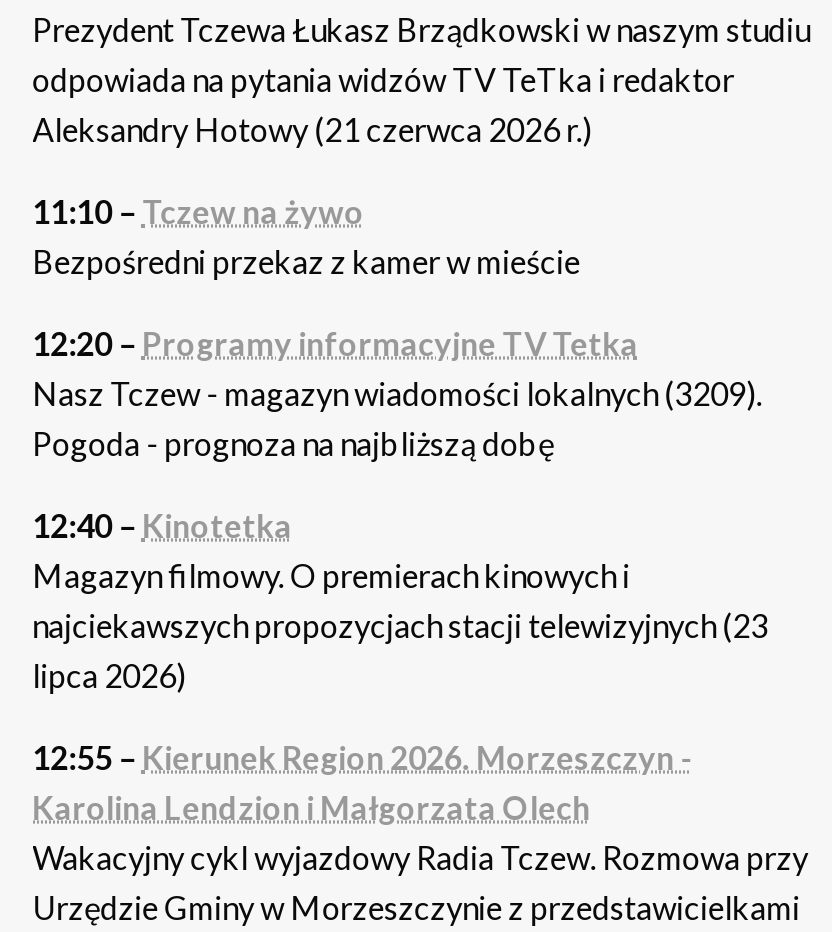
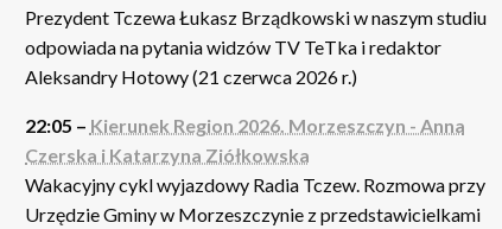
- 11:10 – Tczew na żywo
- Bezpośredni przekaz z kamer w mieście
- 12:20 – Programy informacyjne TV Tetka
- Nasz Tczew - magazyn wiadomości lokalnych (3209).
- Pogoda - prognoza na najbliższą dobę
- 12:40 – Kinotetka
- Magazyn filmowy. O premierach kinowych i
- najciekawszych propozycjach stacji telewizyjnych (23
- lipca 2026)
- 12:55 – Kierunek Region 2026. Morzeszczyn -
- Karolina Lendzion i Małgorzata Olech
+ 22:05 – Kierunek Region 2026. Morzeszczyn - Anna
+ Czerska i Katarzyna Ziółkowska
